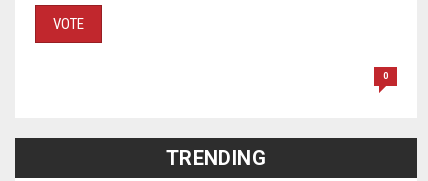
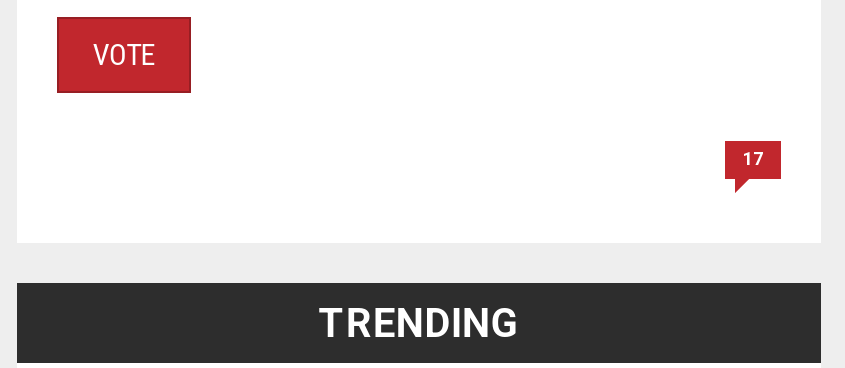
- 0
+ 17
